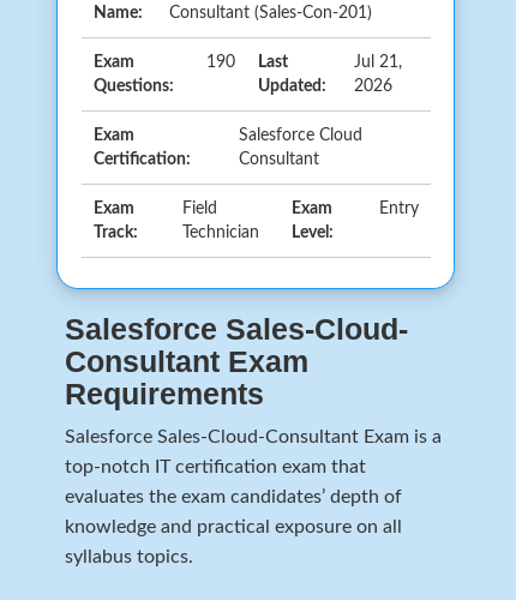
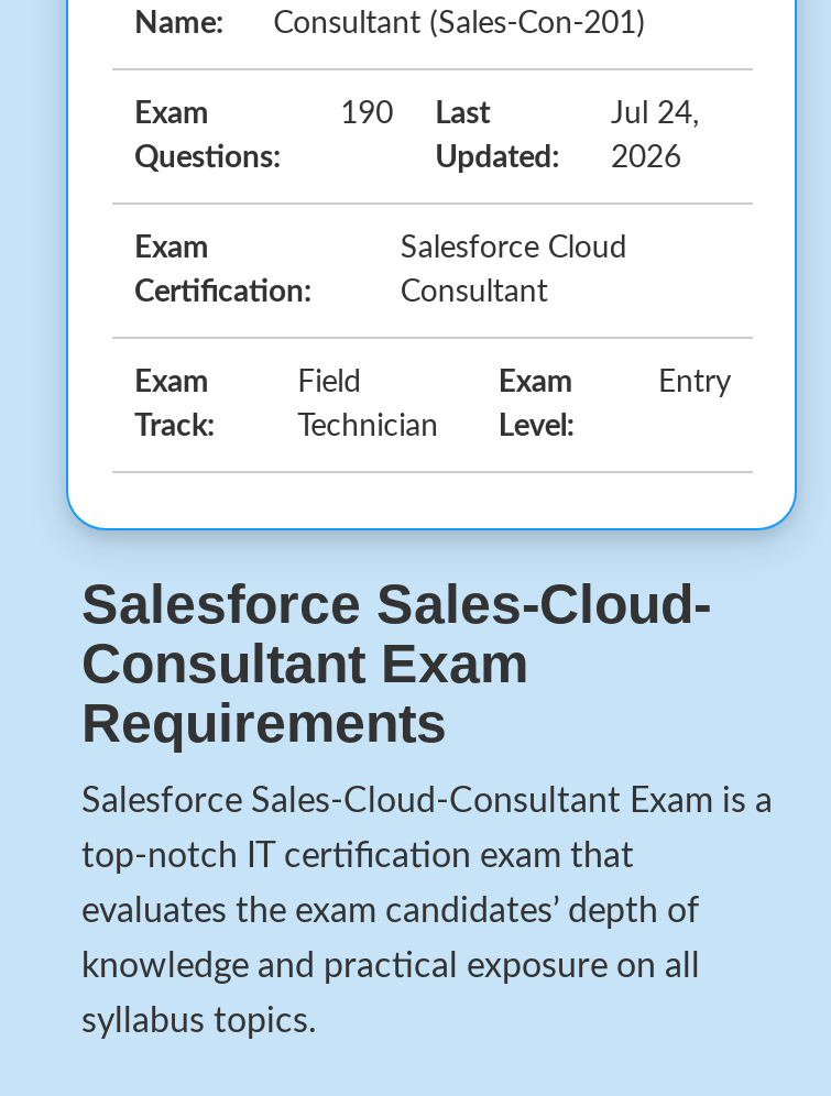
- Jul 21,
+ Jul 24,
